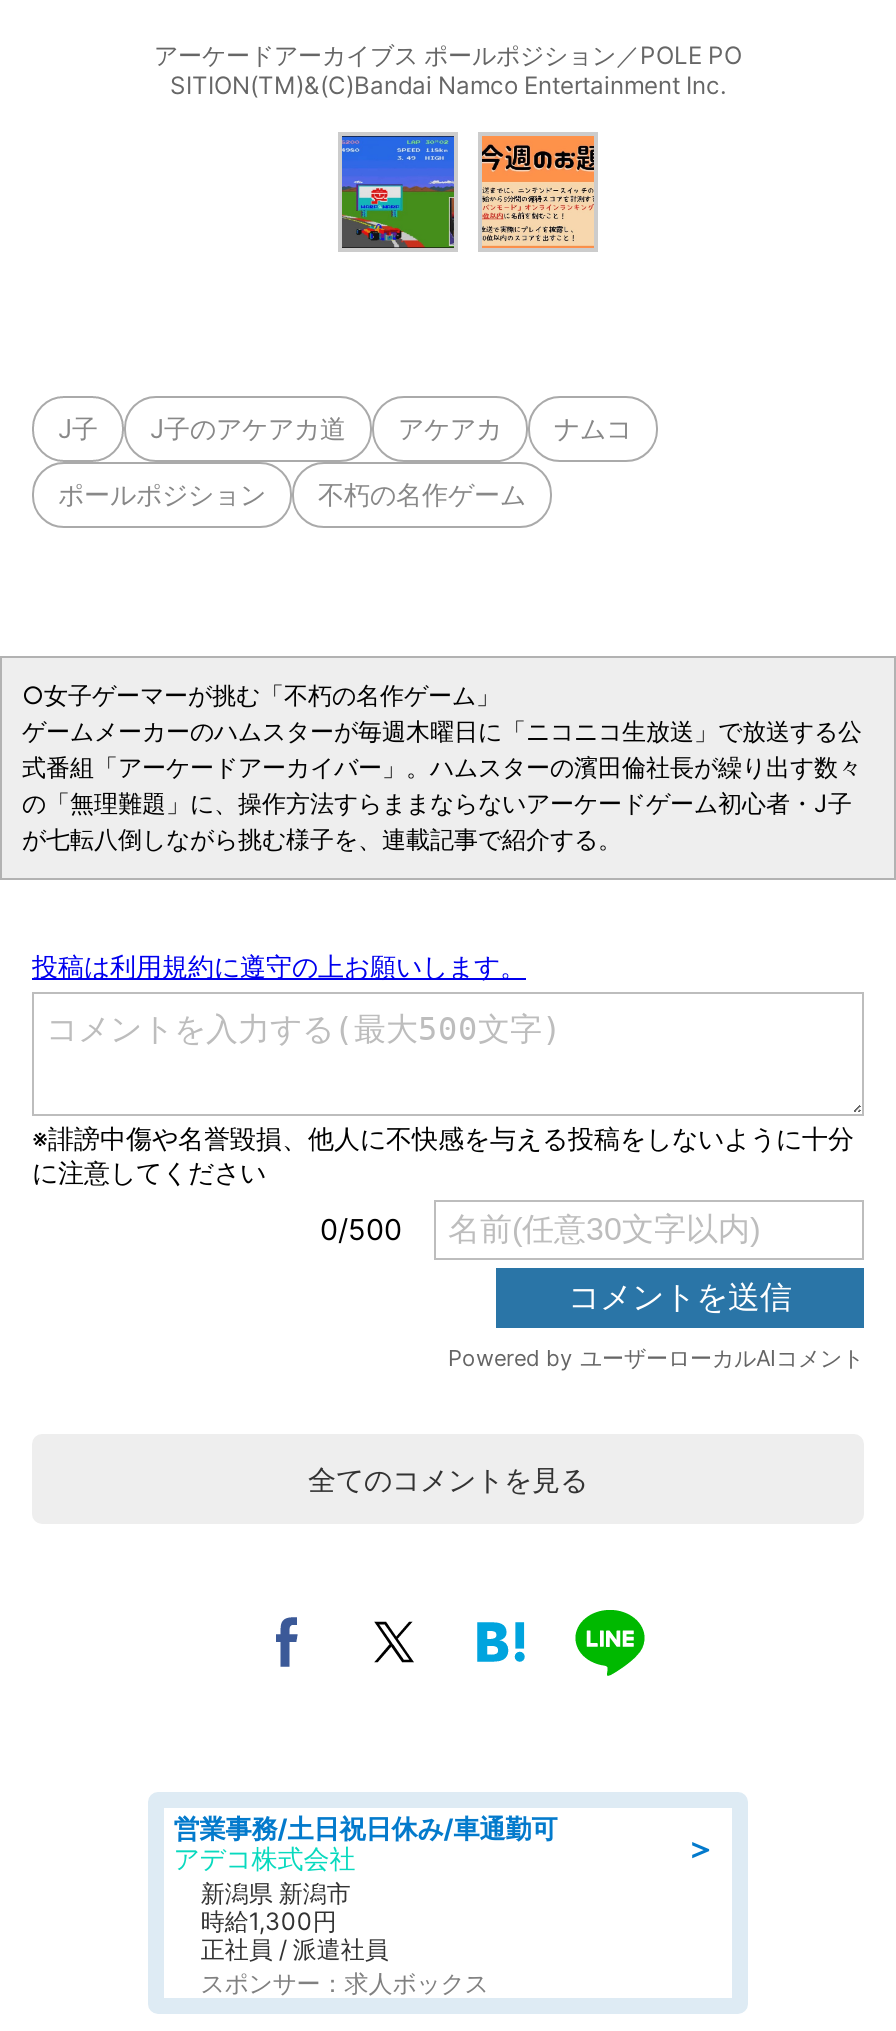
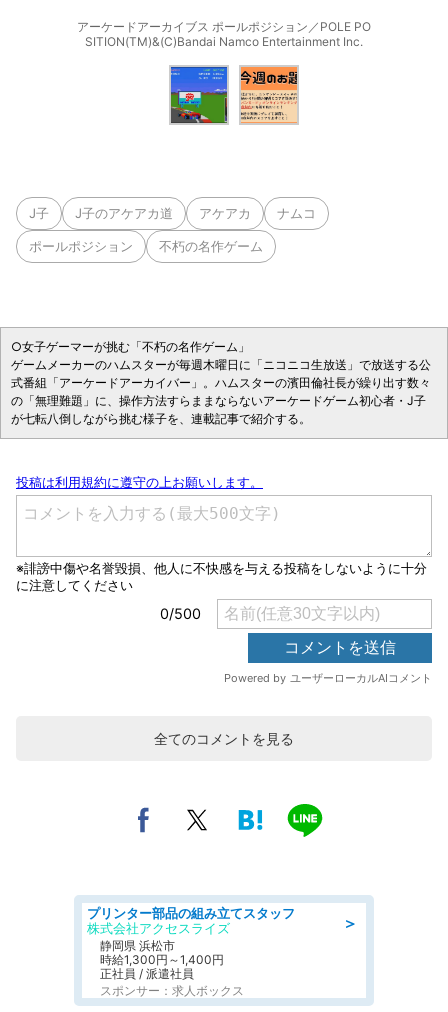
- 営業事務/土日祝日休み/車通勤可
- アデコ株式会社
- 新潟県 新潟市
- 時給1,300円
+ プリンター部品の組み立てスタッフ
+ 株式会社アクセスライズ
+ 静岡県 浜松市
+ 時給1,300円～1,400円
